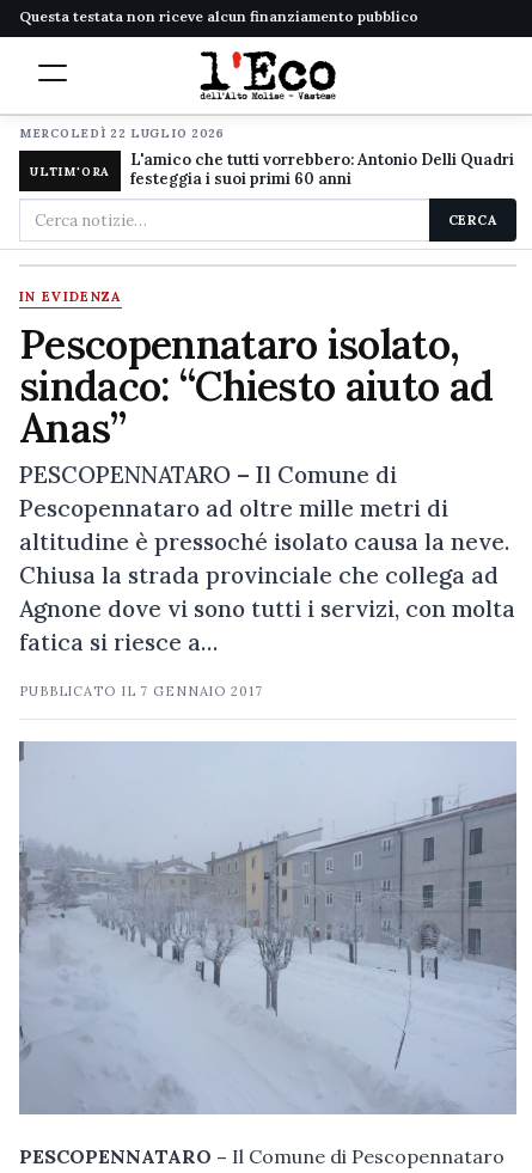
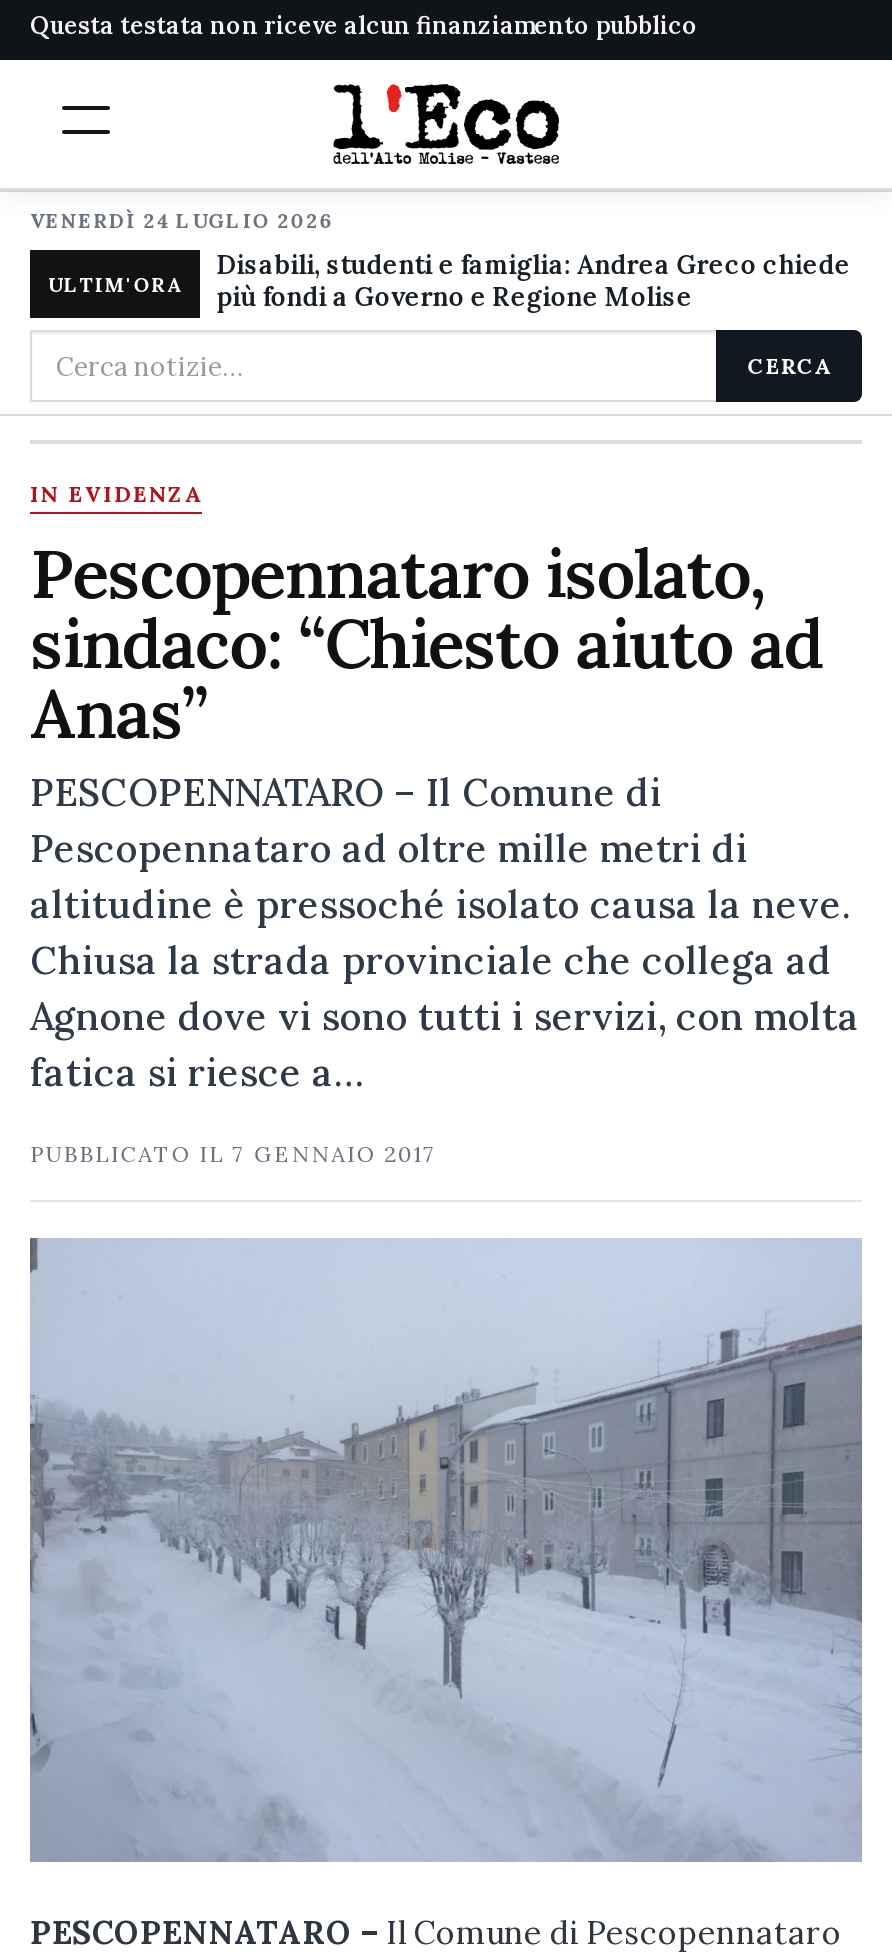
- MERCOLEDÌ 22 LUGLIO 2026
+ VENERDÌ 24 LUGLIO 2026

- L'amico che tutti vorrebbero: Antonio Delli Quadri
- festeggia i suoi primi 60 anni
+ Disabili, studenti e famiglia: Andrea Greco chiede
+ più fondi a Governo e Regione Molise
